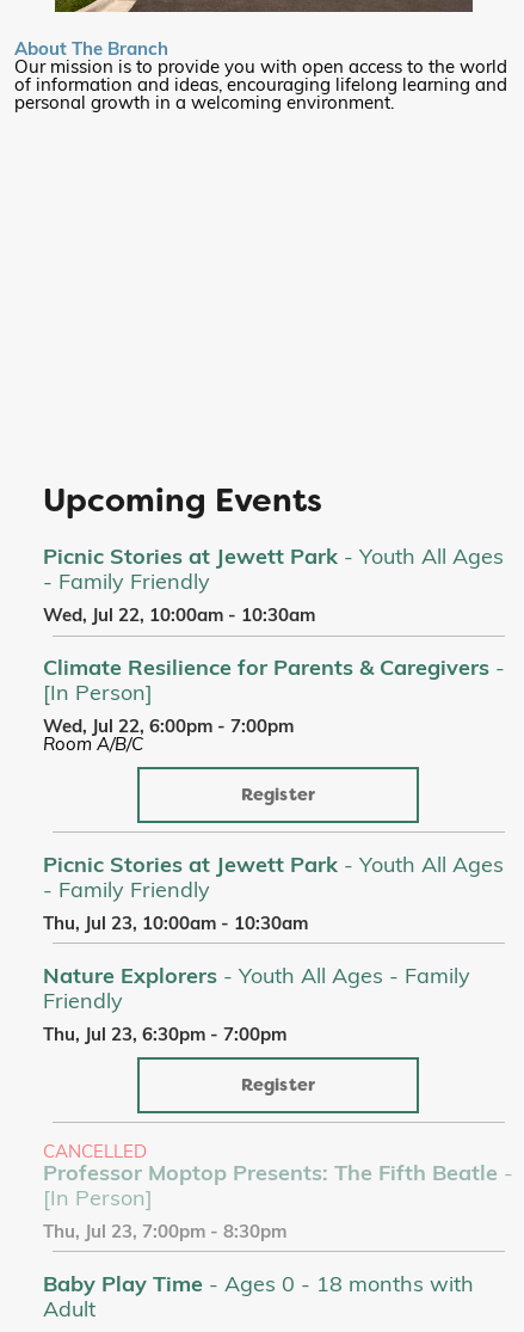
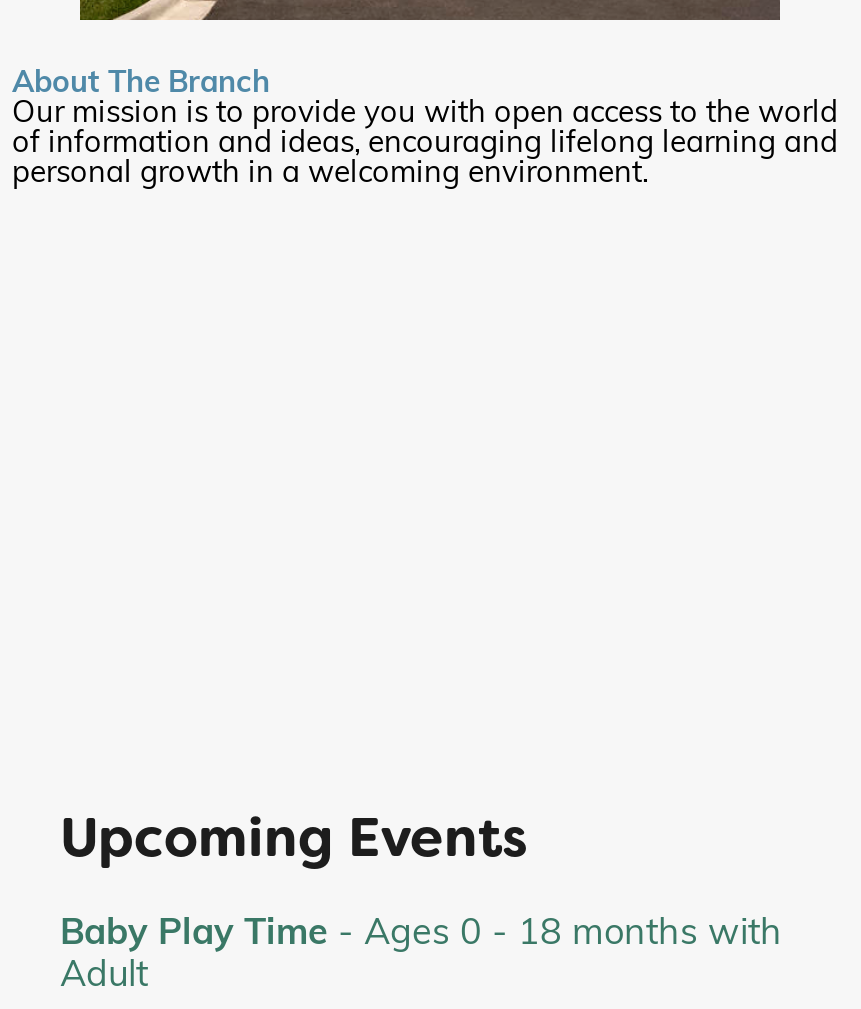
- Picnic Stories at Jewett Park - Youth All Ages
- - Family Friendly
- Wed, Jul 22, 10:00am - 10:30am
- Climate Resilience for Parents & Caregivers -
- [In Person]
- Wed, Jul 22, 6:00pm - 7:00pm
- Room A/B/C
- Register
- Picnic Stories at Jewett Park - Youth All Ages
- - Family Friendly
- Thu, Jul 23, 10:00am - 10:30am
- Nature Explorers - Youth All Ages - Family
- Friendly
- Thu, Jul 23, 6:30pm - 7:00pm
- Register
- CANCELLED
- Professor Moptop Presents: The Fifth Beatle -
- [In Person]
- Thu, Jul 23, 7:00pm - 8:30pm
